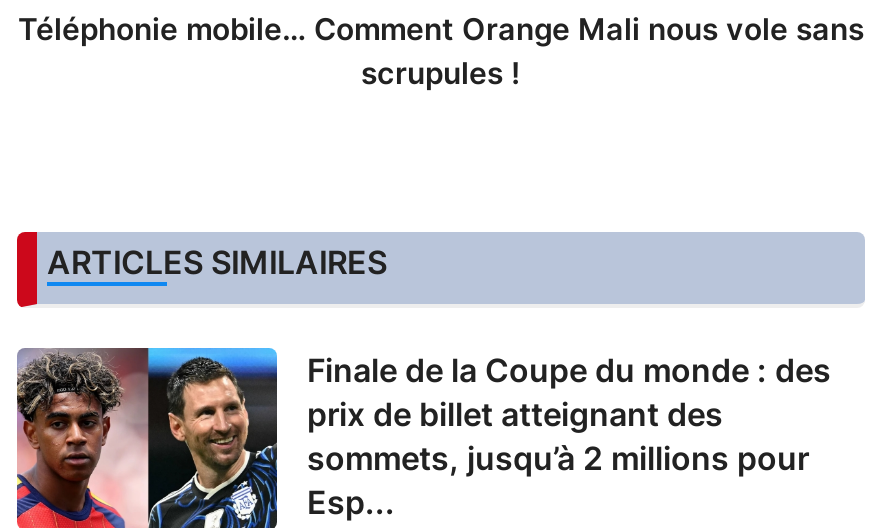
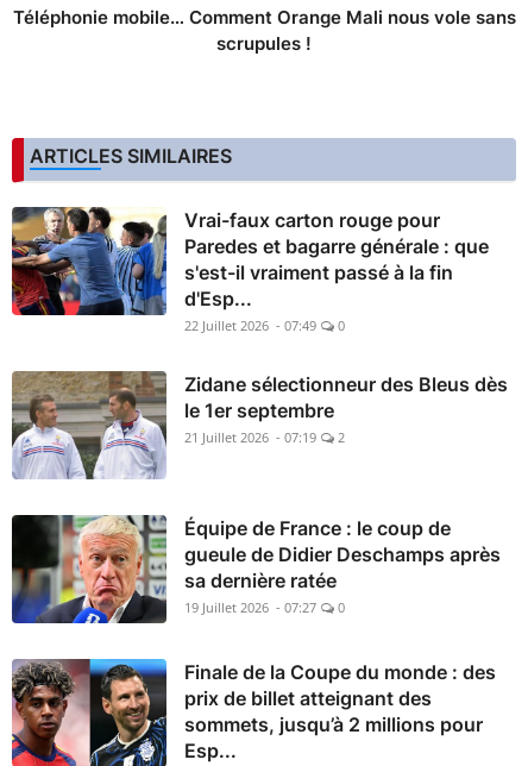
+ [image]
+ Vrai-faux carton rouge pour
+ Paredes et bagarre générale : que
+ s'est-il vraiment passé à la fin
+ d'Esp...
+ 22 Juillet 2026 - 07:49
+ 0
+ Zidane sélectionneur des Bleus dès
+ le 1er septembre
+ 21 Juillet 2026 - 07:19
+ 2

+ [image]
+ Équipe de France : le coup de
+ gueule de Didier Deschamps après
+ sa dernière ratée
+ 19 Juillet 2026 - 07:27
+ 0

+ [image]
